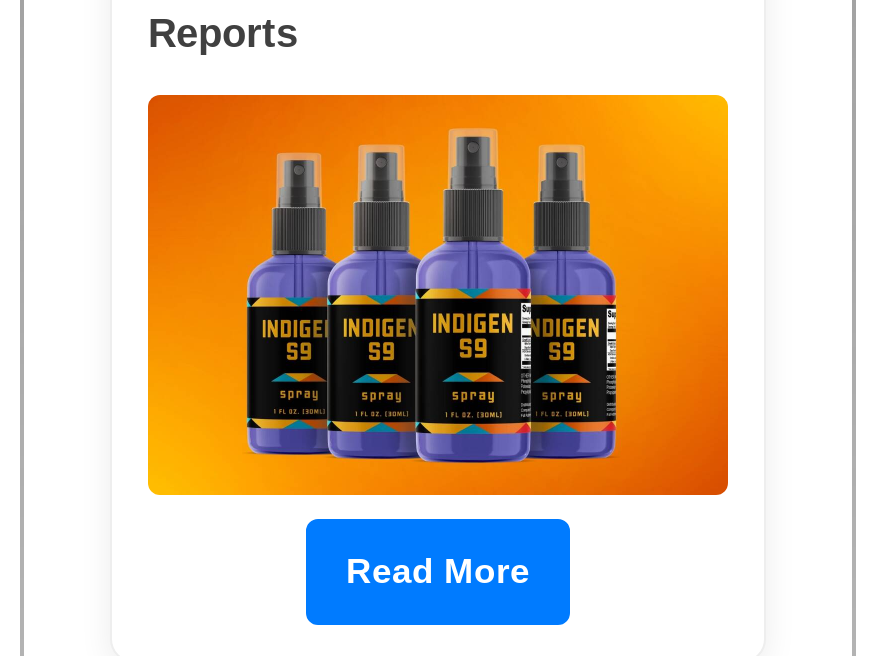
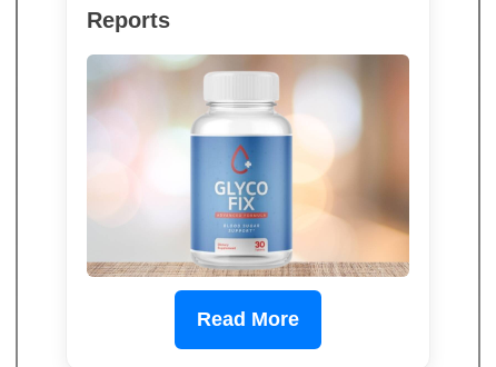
- [image]
+ [image]
